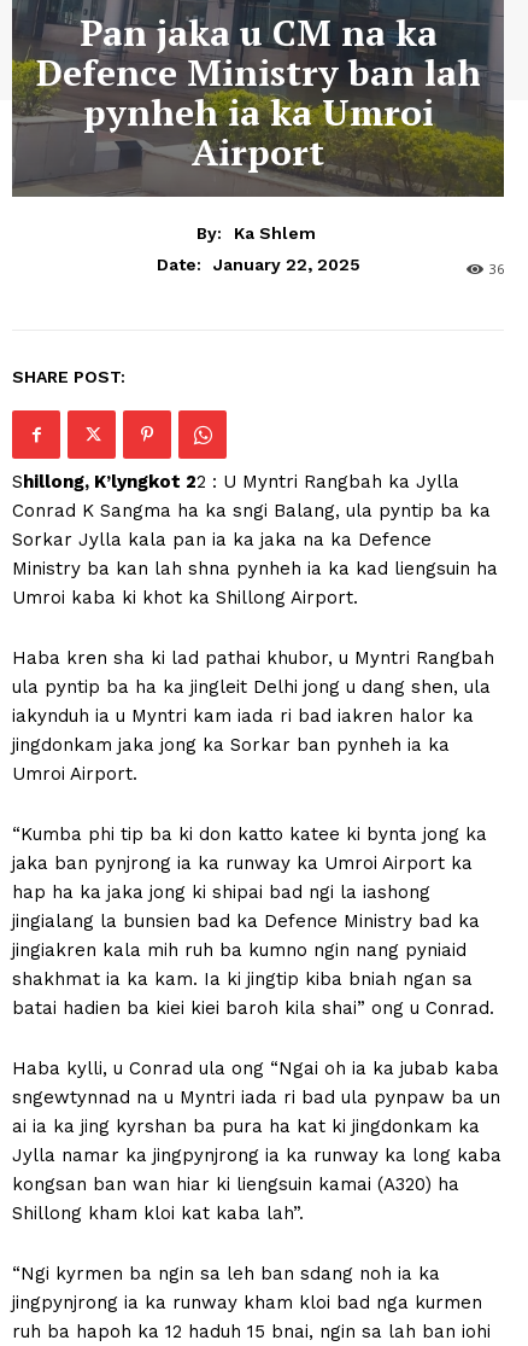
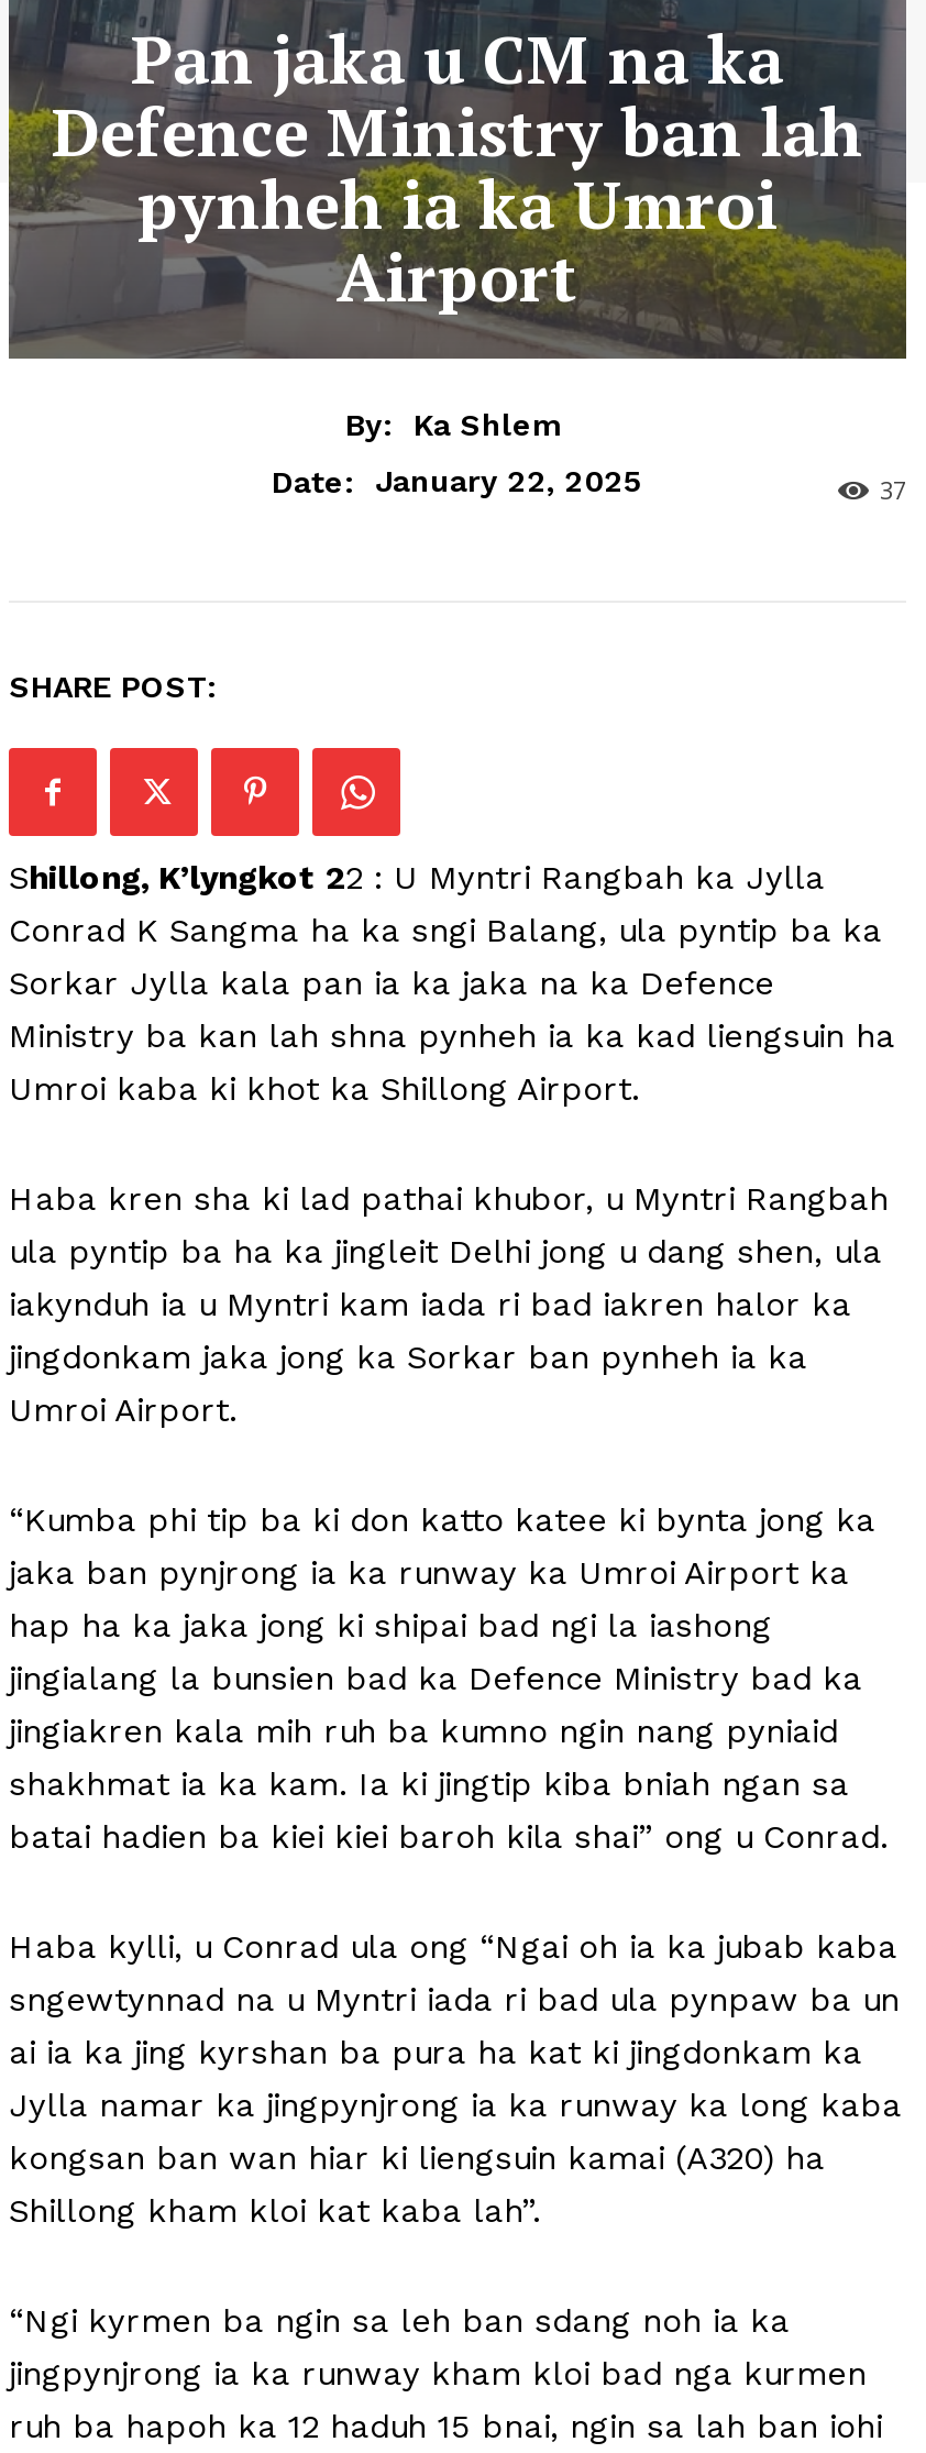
- 36
+ 37
